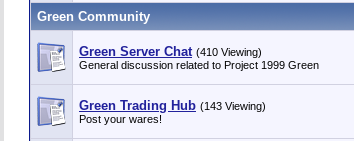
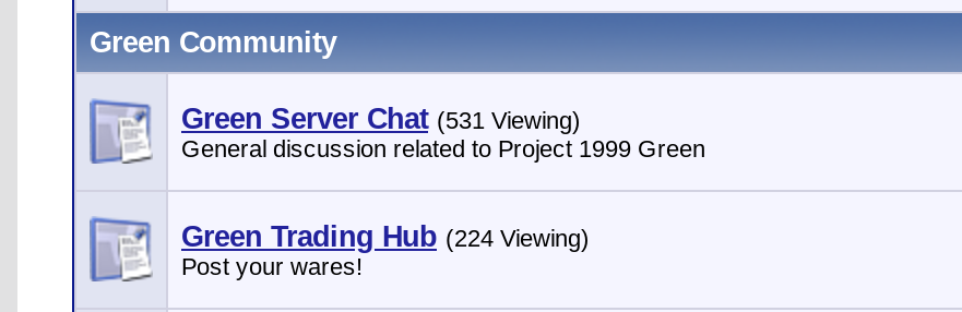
- Green Server Chat (410 Viewing)
+ Green Server Chat (531 Viewing)

- Green Trading Hub (143 Viewing)
+ Green Trading Hub (224 Viewing)
